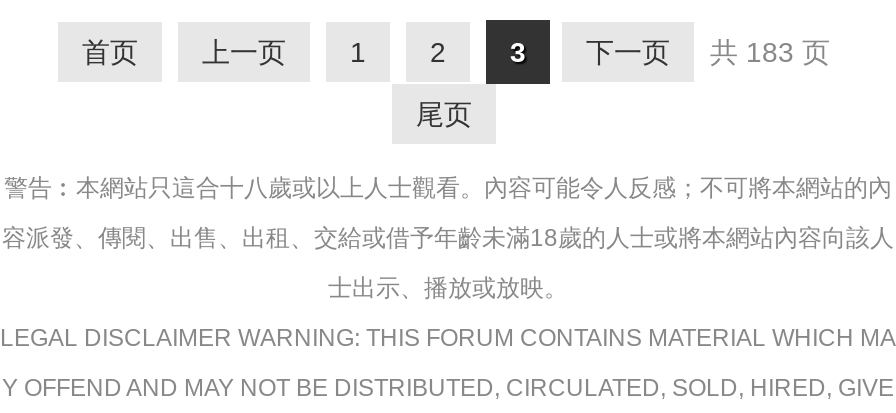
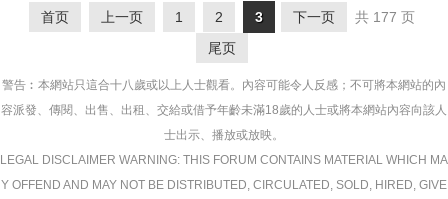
- 首页 上一页 1 2 3 下一页 共 183 页
+ 首页 上一页 1 2 3 下一页 共 177 页
